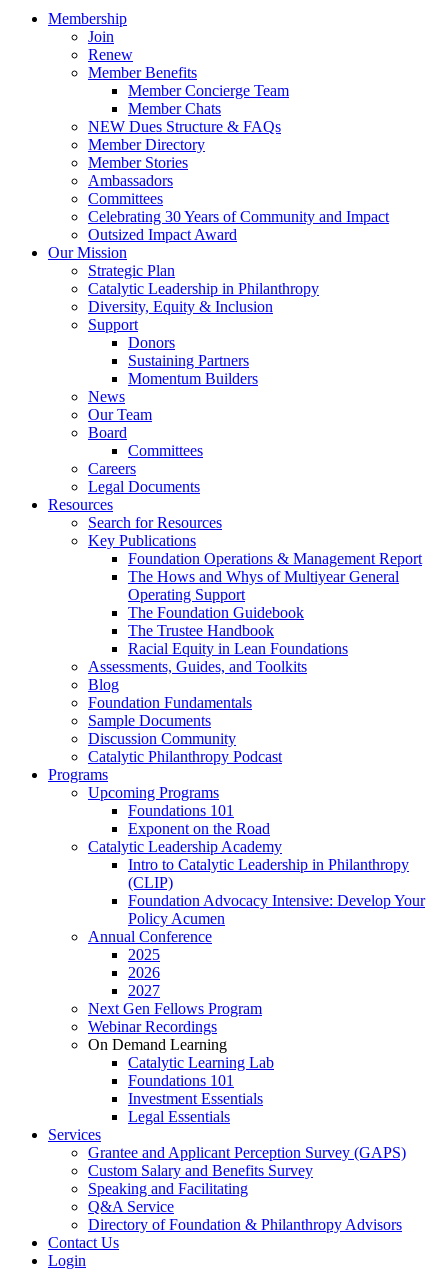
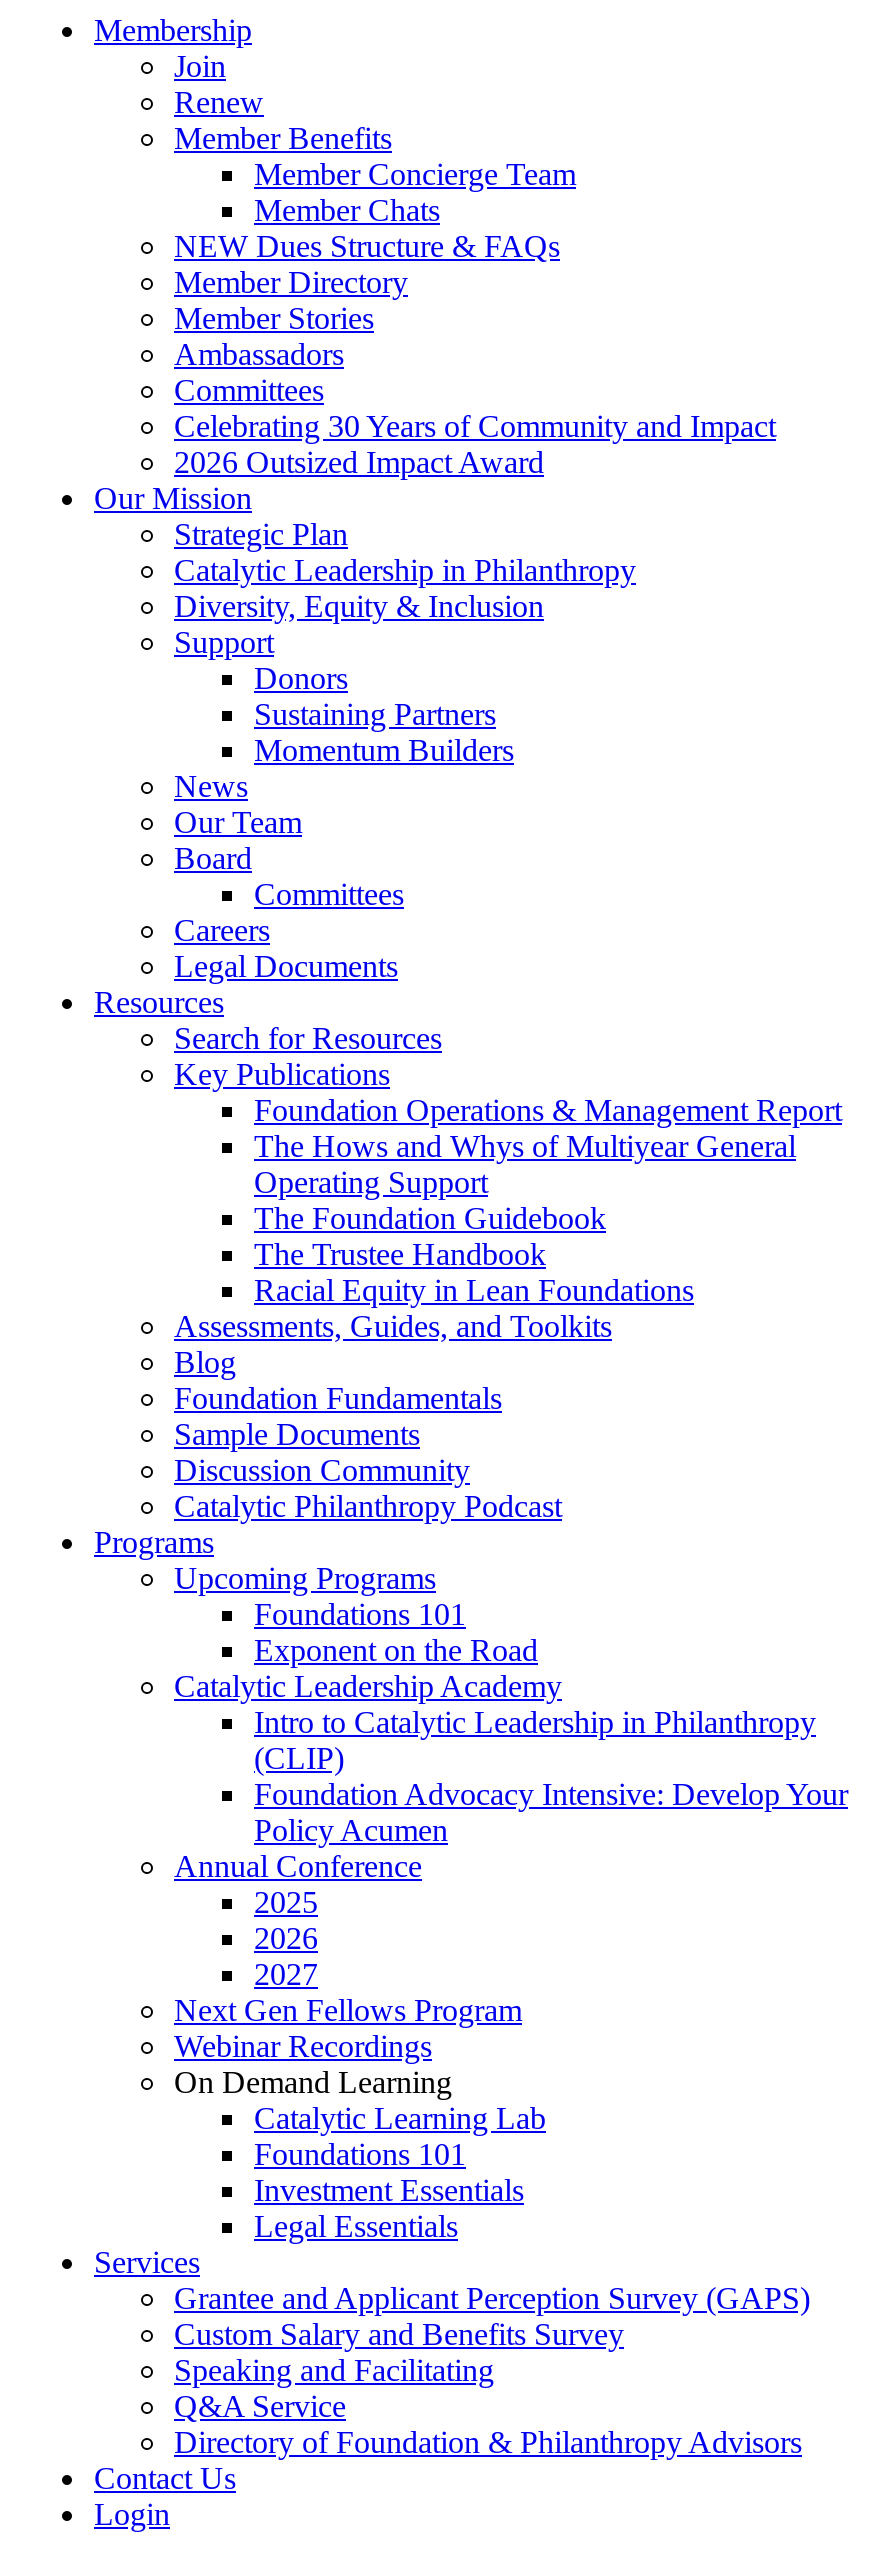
- Outsized Impact Award
+ 2026 Outsized Impact Award
